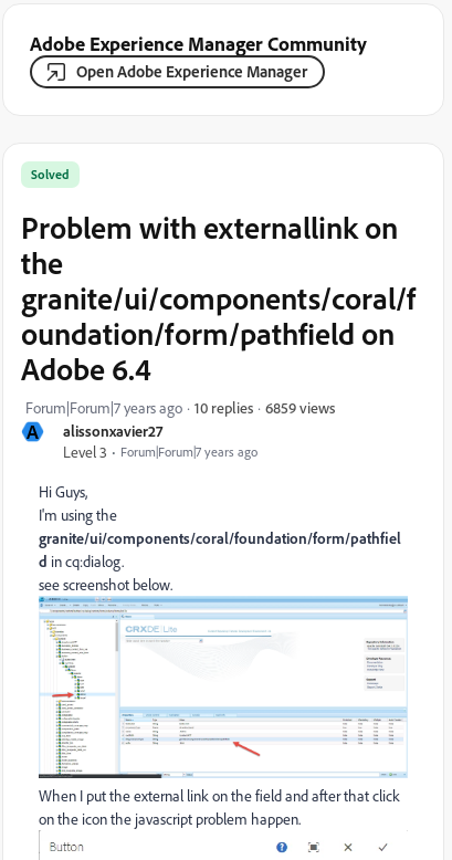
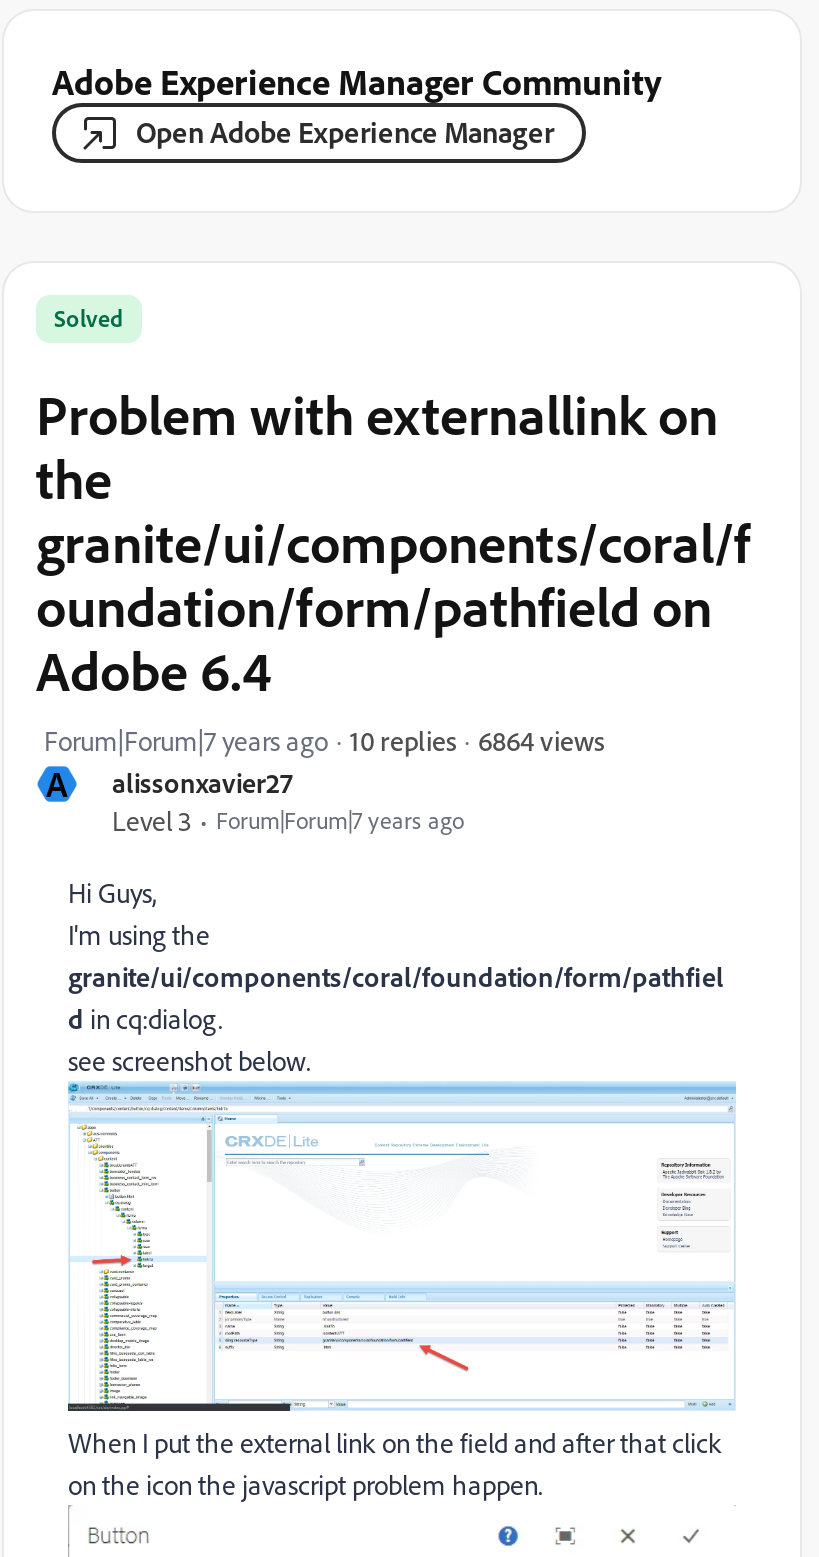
- 6859 views
+ 6864 views
